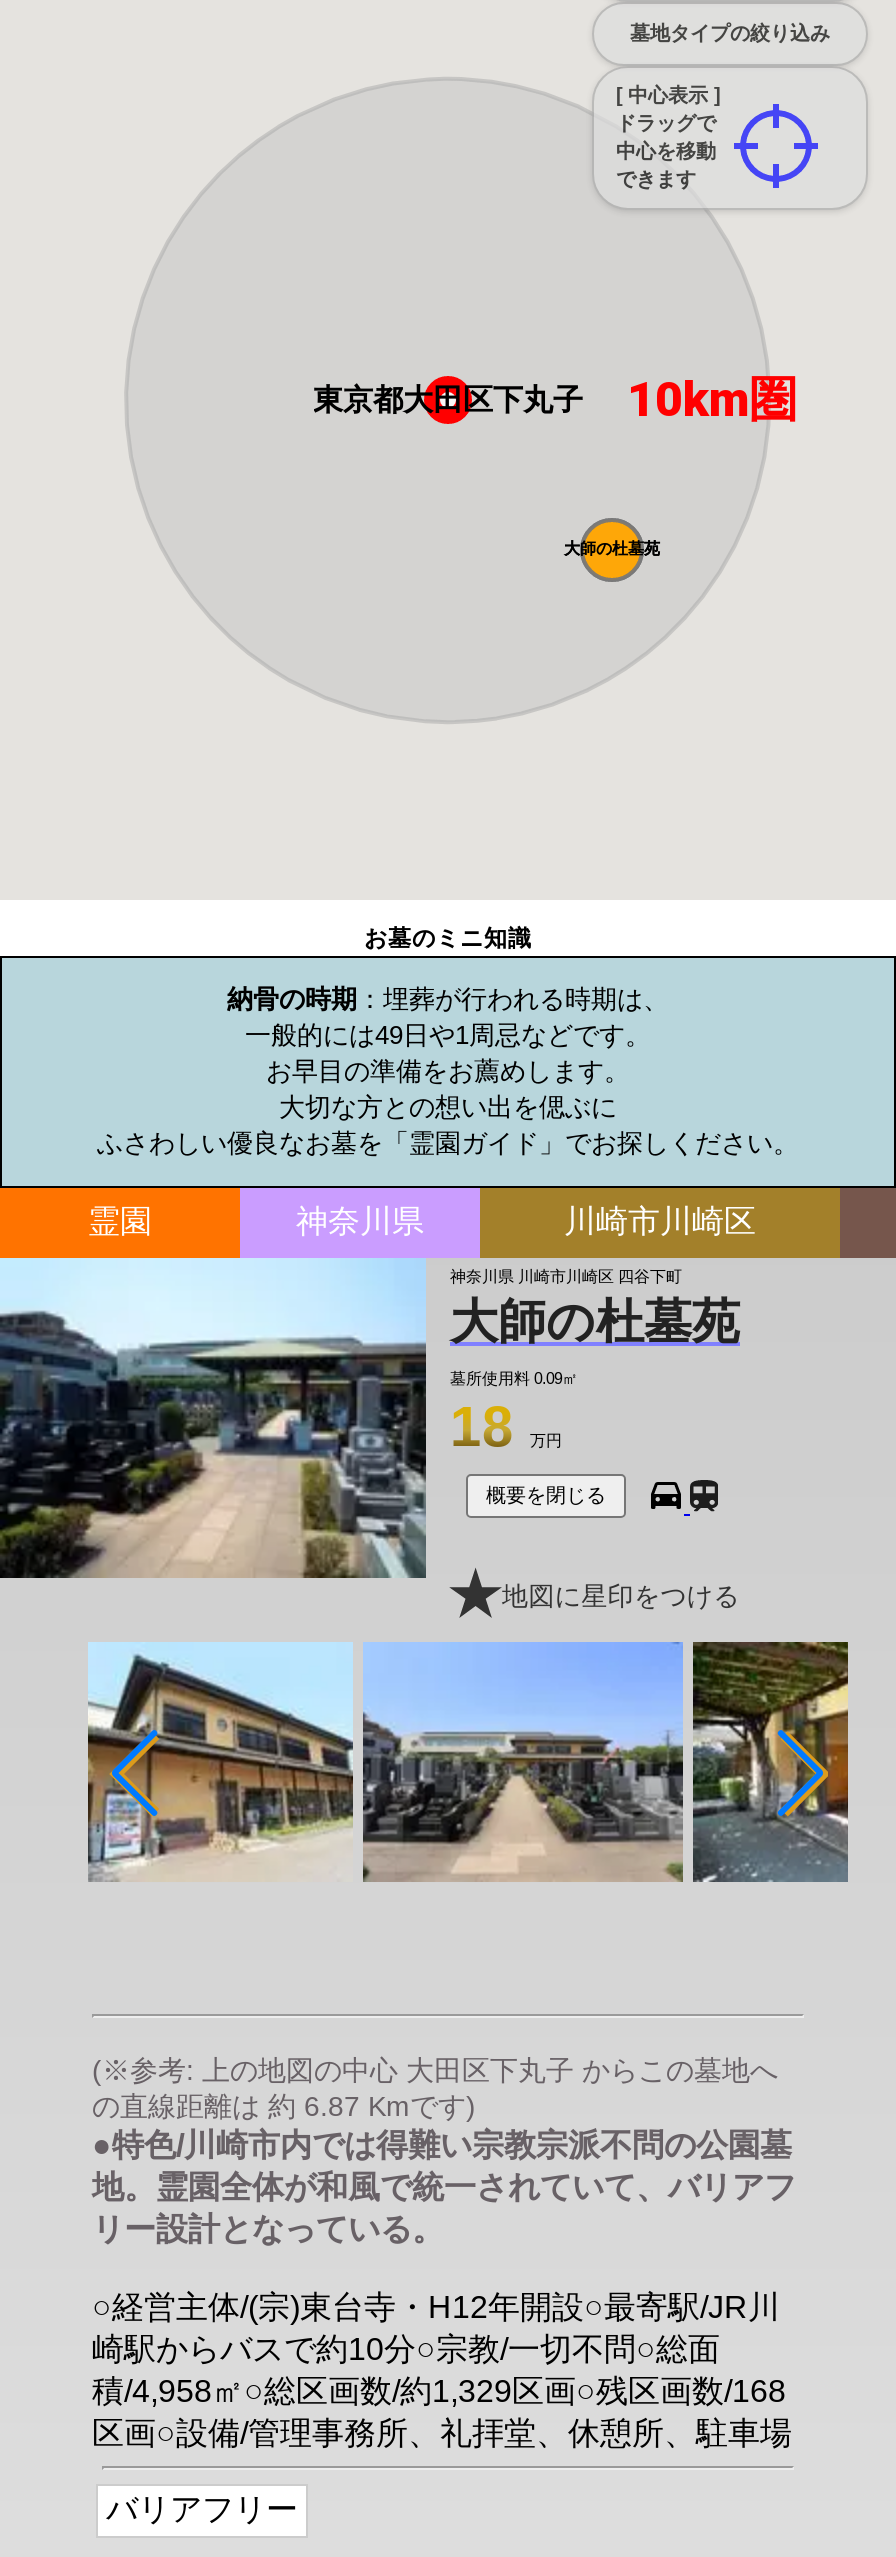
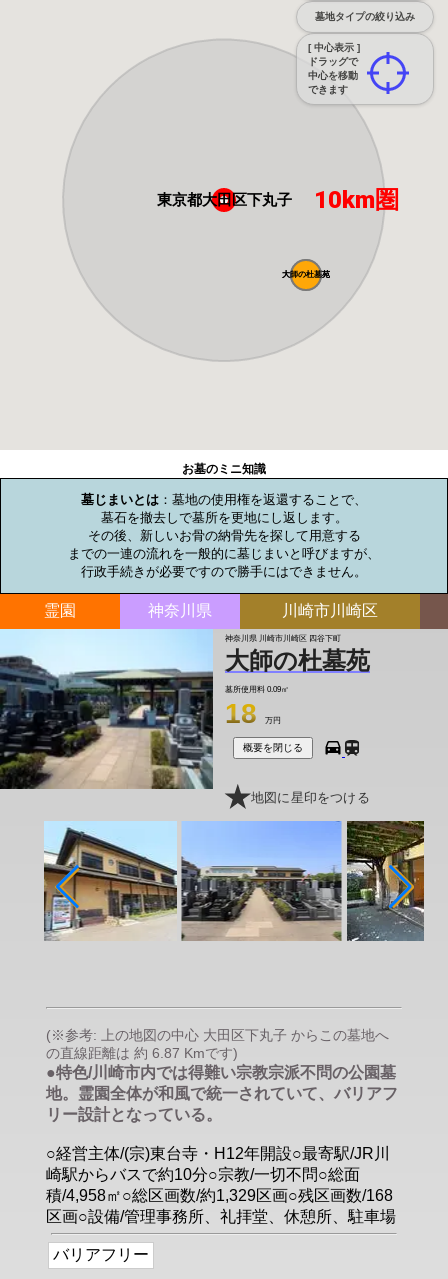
- 納骨の時期：埋葬が行われる時期は、
- 一般的には49日や1周忌などです。
- お早目の準備をお薦めします。
- 大切な方との想い出を偲ぶに
- ふさわしい優良なお墓を「霊園ガイド」でお探しください。
+ 墓じまいとは：墓地の使用権を返還することで、
+ 墓石を撤去しで墓所を更地にし返します。
+ その後、新しいお骨の納骨先を探して用意する
+ までの一連の流れを一般的に墓じまいと呼びますが、
+ 行政手続きが必要ですので勝手にはできません。
